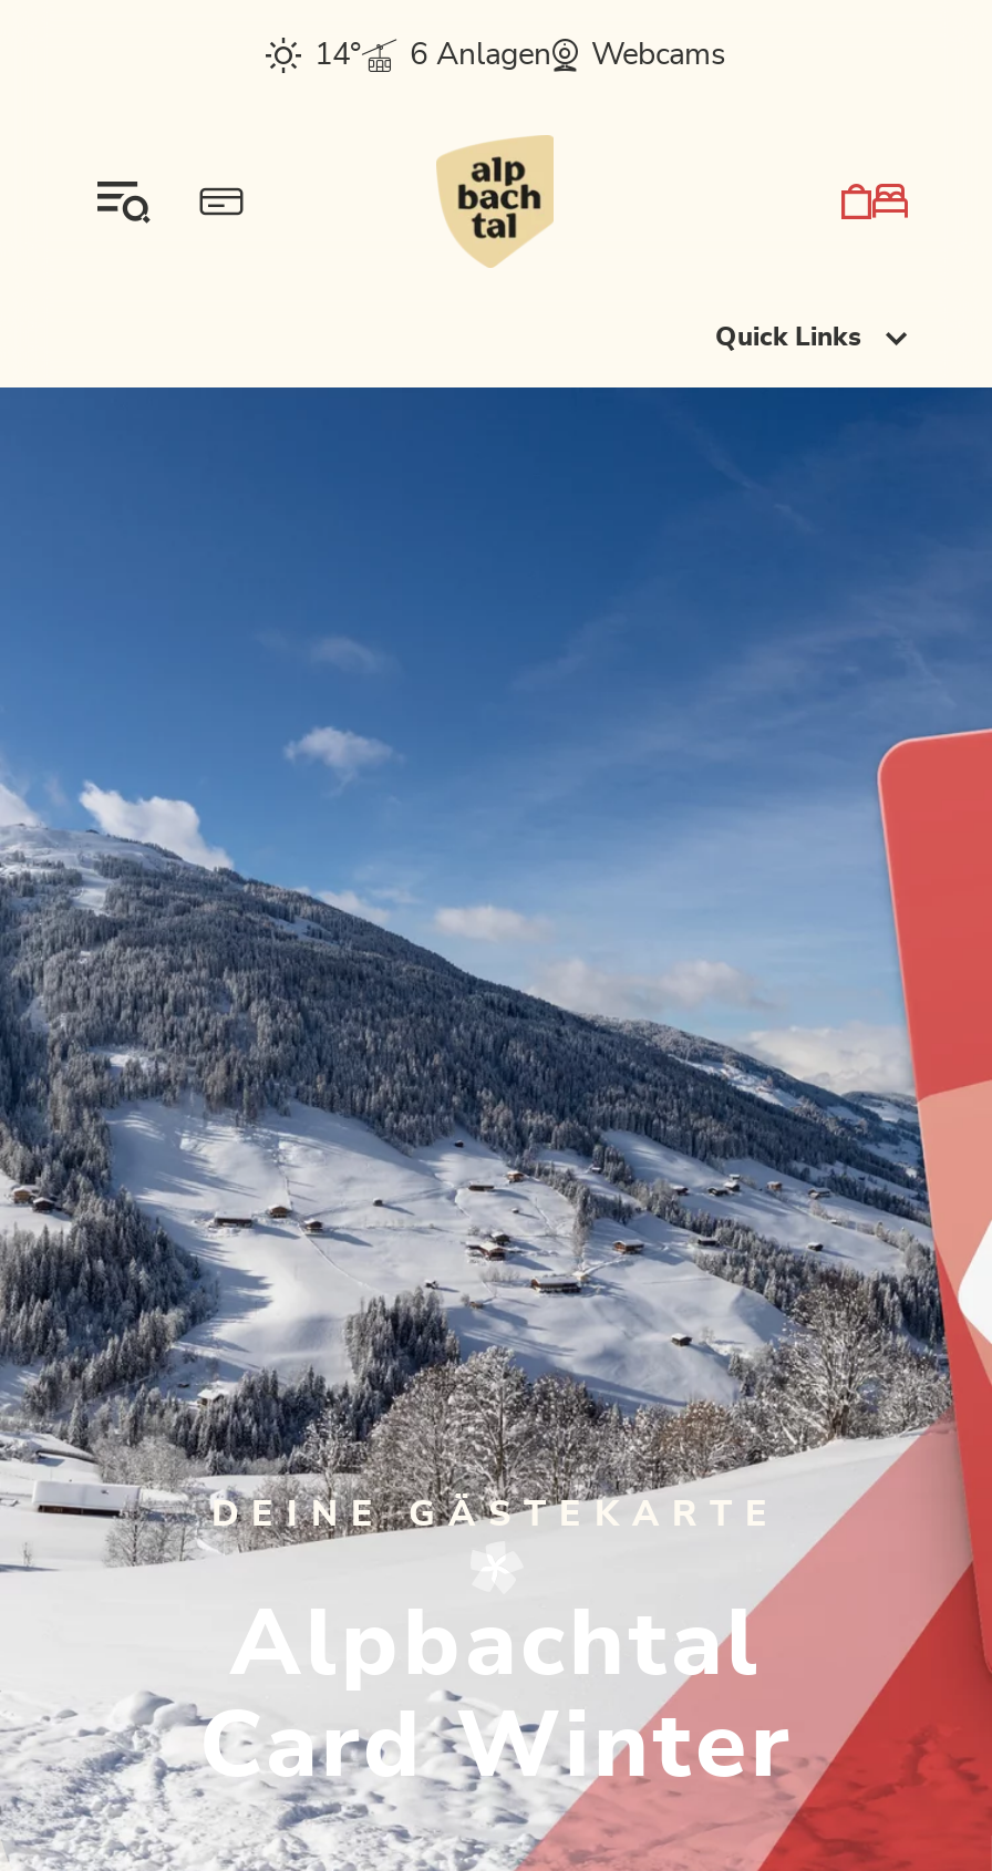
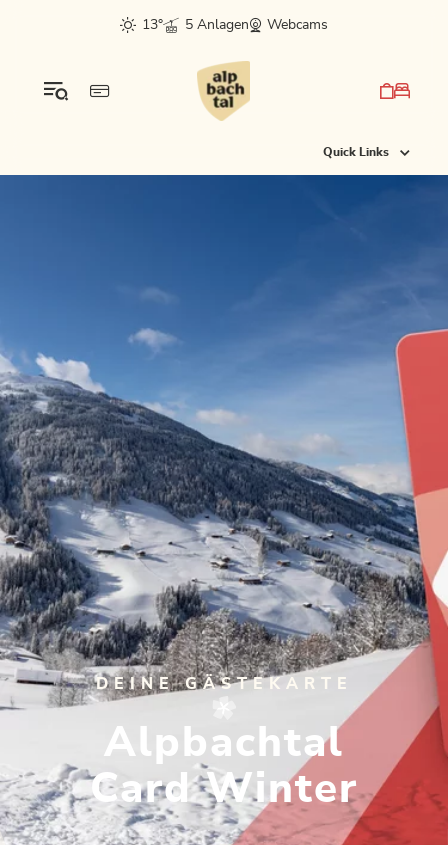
- 14°
+ 13°

- 6 Anlagen
+ 5 Anlagen
